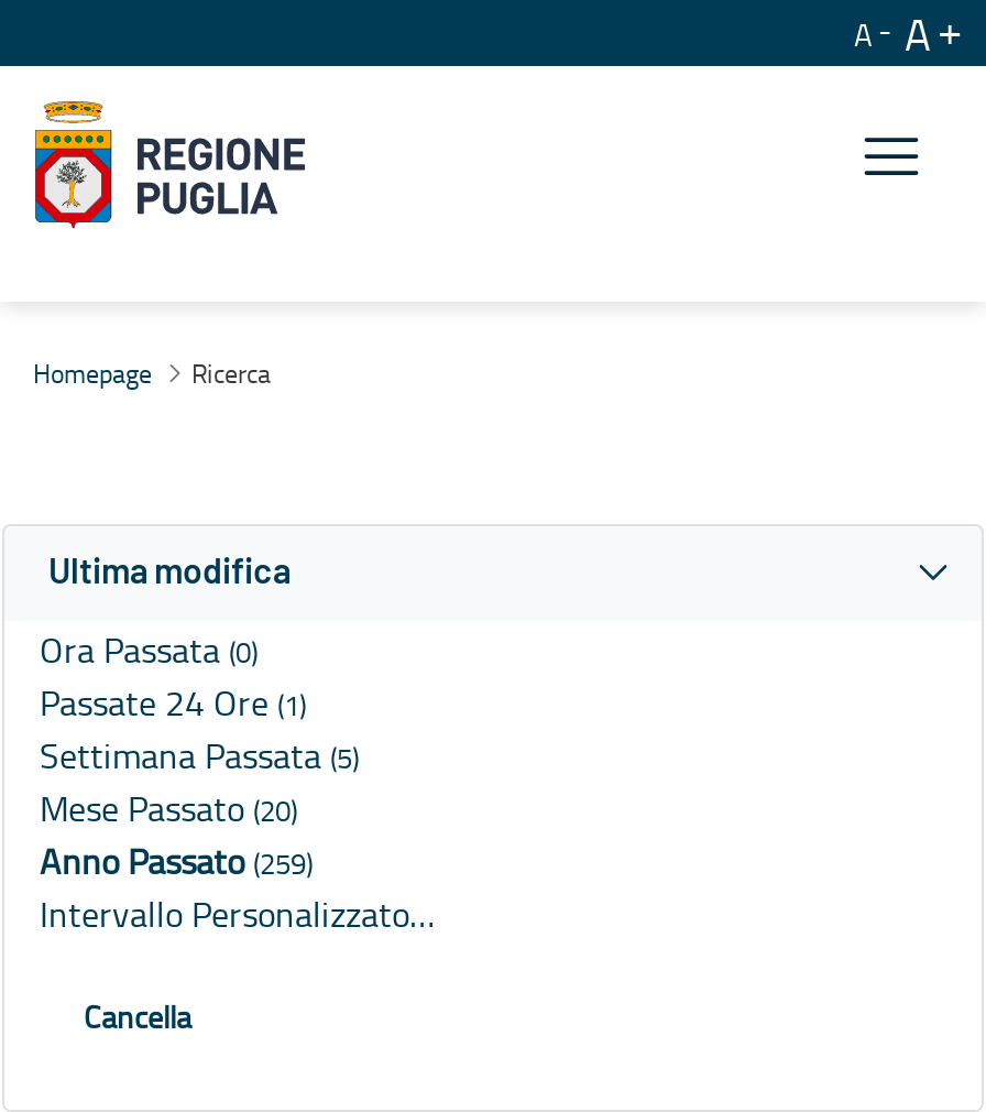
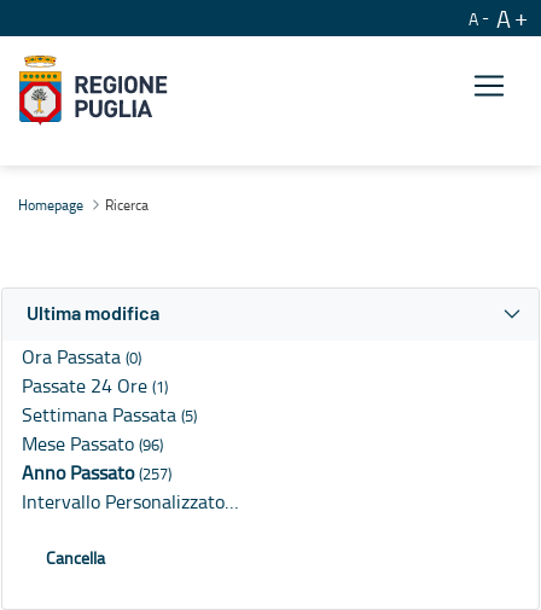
- Mese Passato (20)
+ Mese Passato (96)

- Anno Passato (259)
+ Anno Passato (257)
